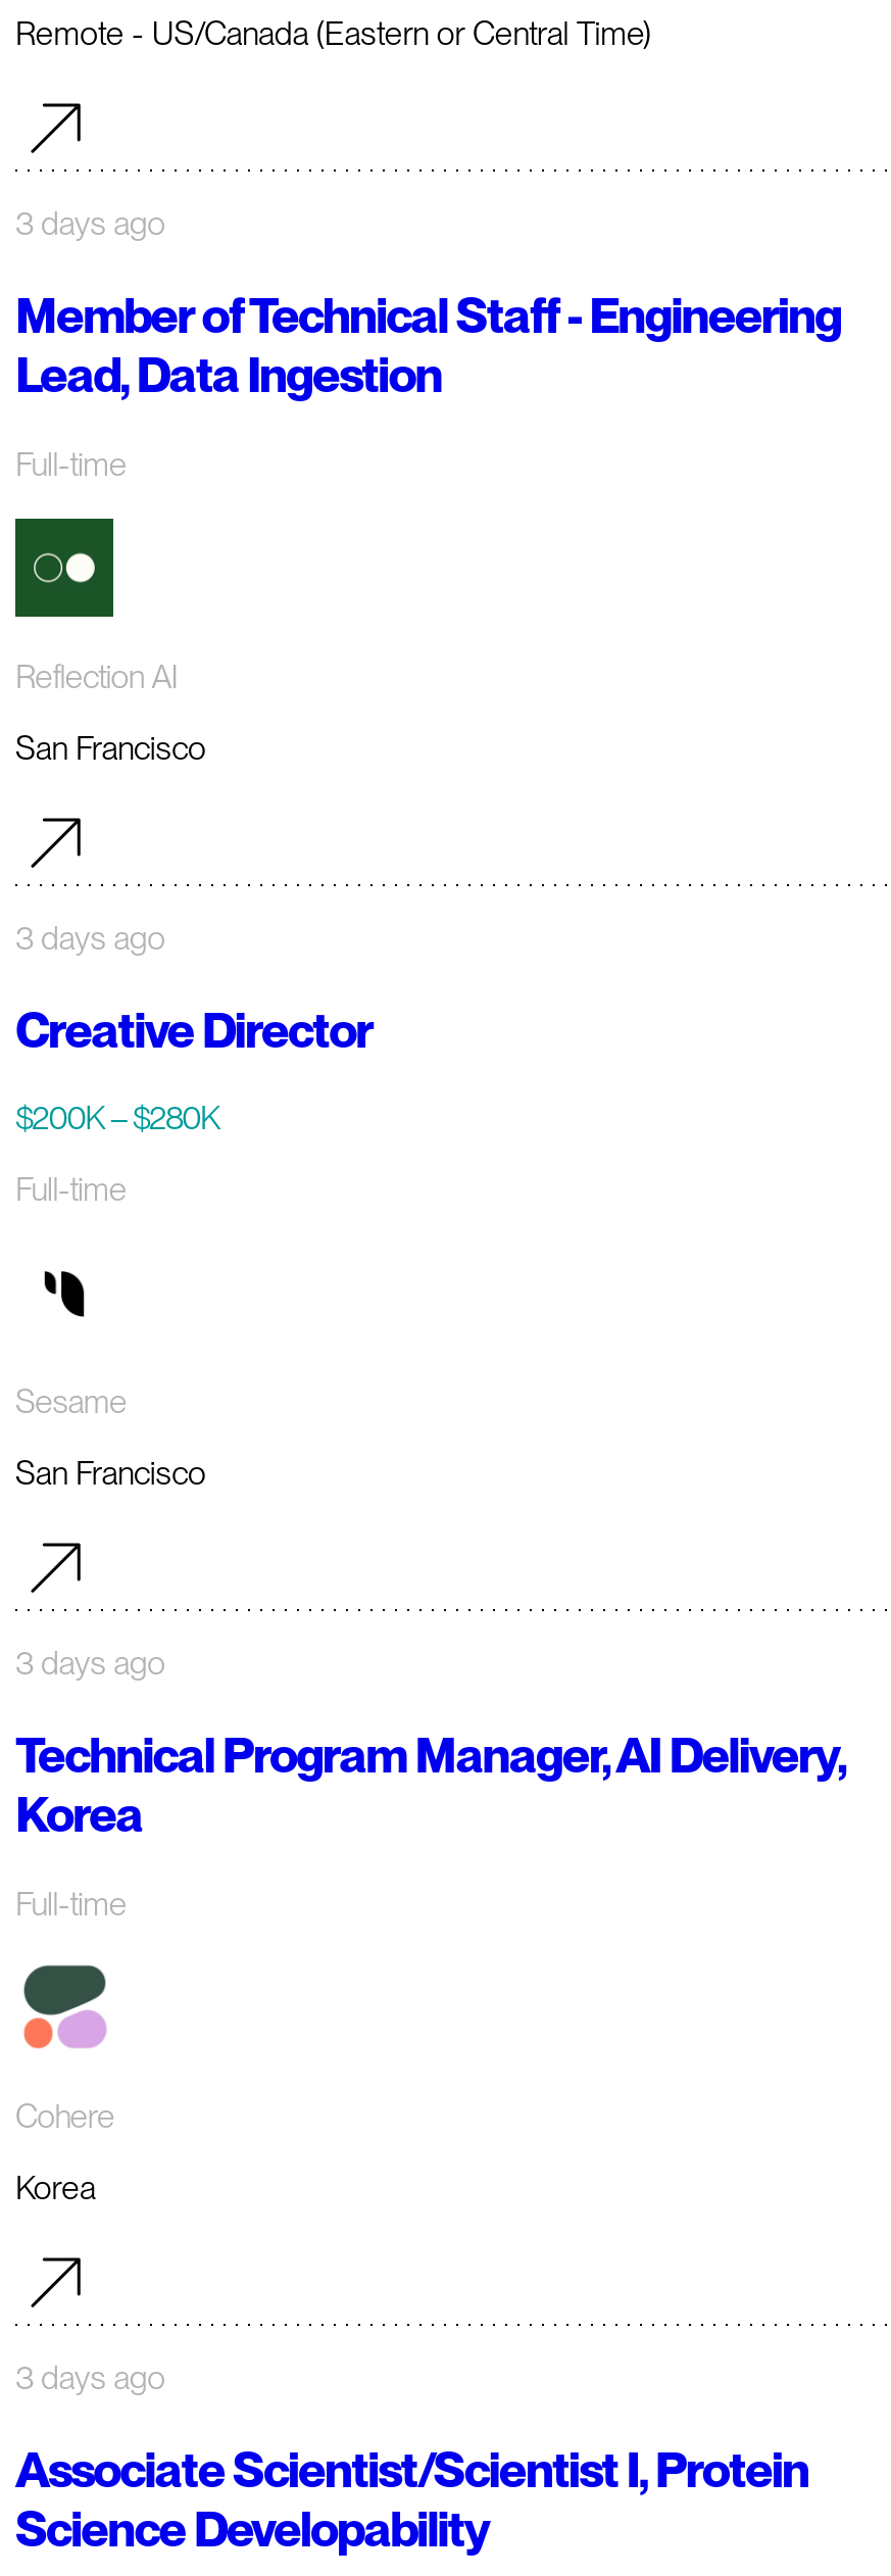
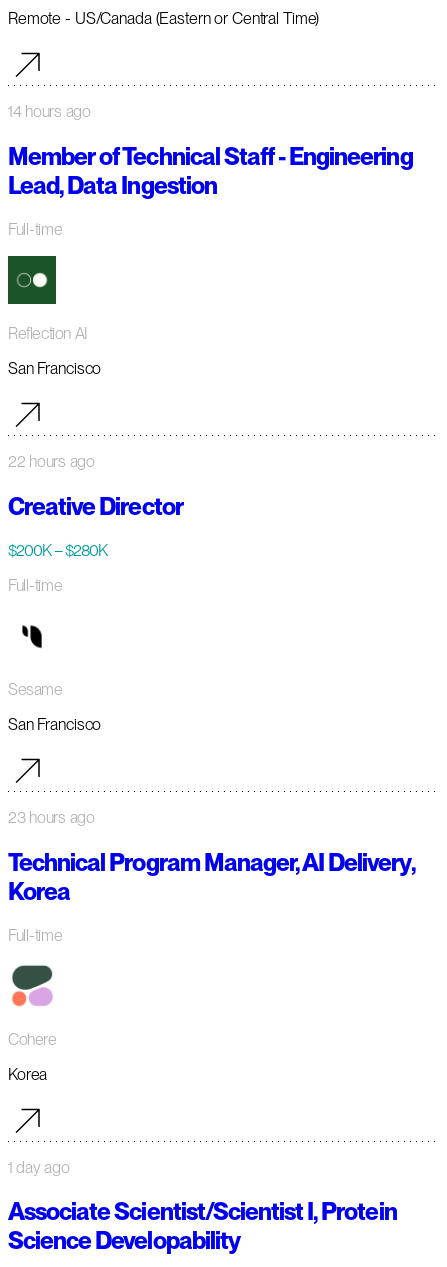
- 3 days ago
+ 14 hours ago

- 3 days ago
+ 22 hours ago

- 3 days ago
+ 23 hours ago

- 3 days ago
+ 1 day ago
